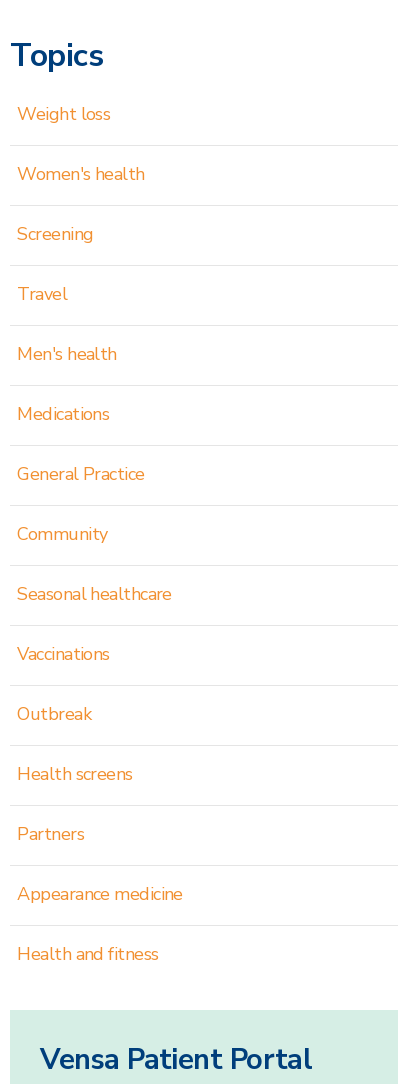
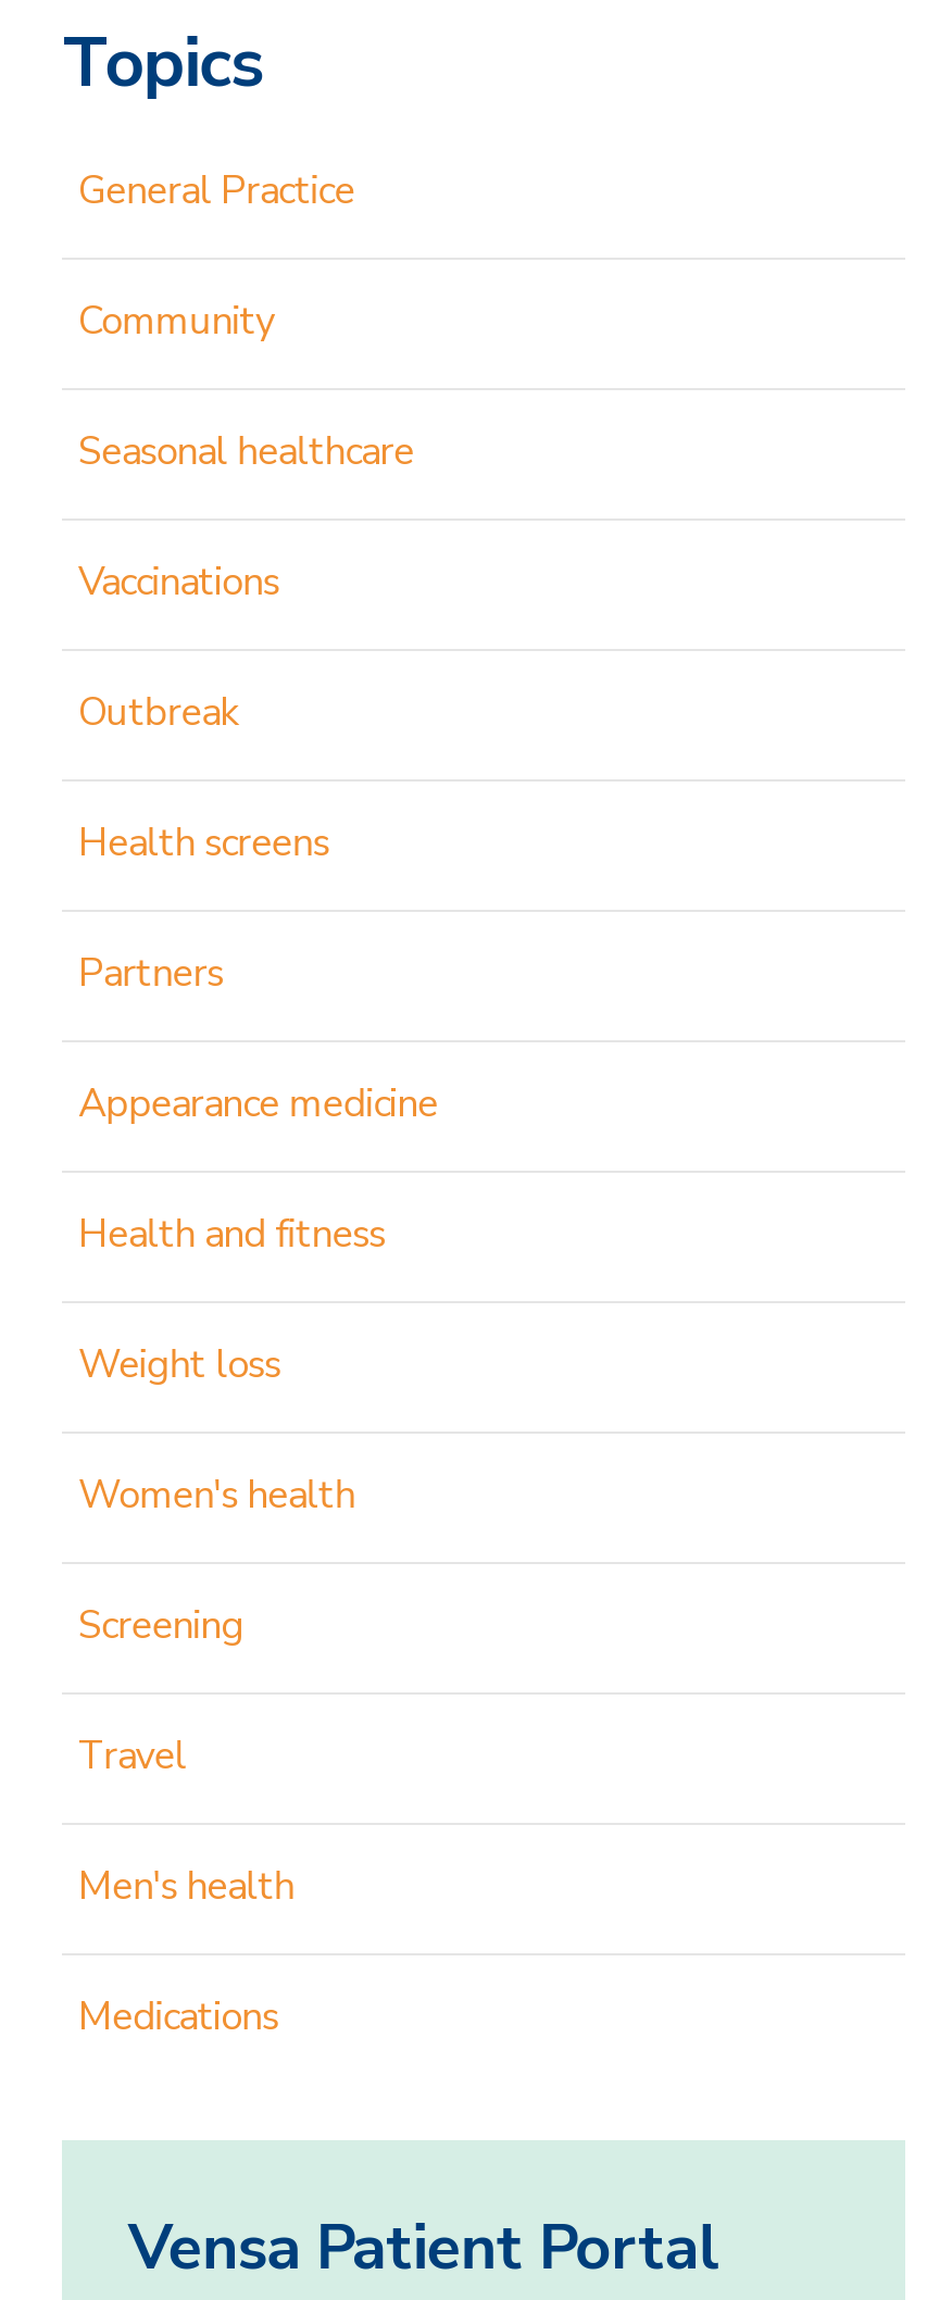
moved down: Weight loss | Women's health | Screening | Travel | Men's health | Medications

moved up: General Practice | Community | Seasonal healthcare | ... | Appearance medicine | Health and fitness
